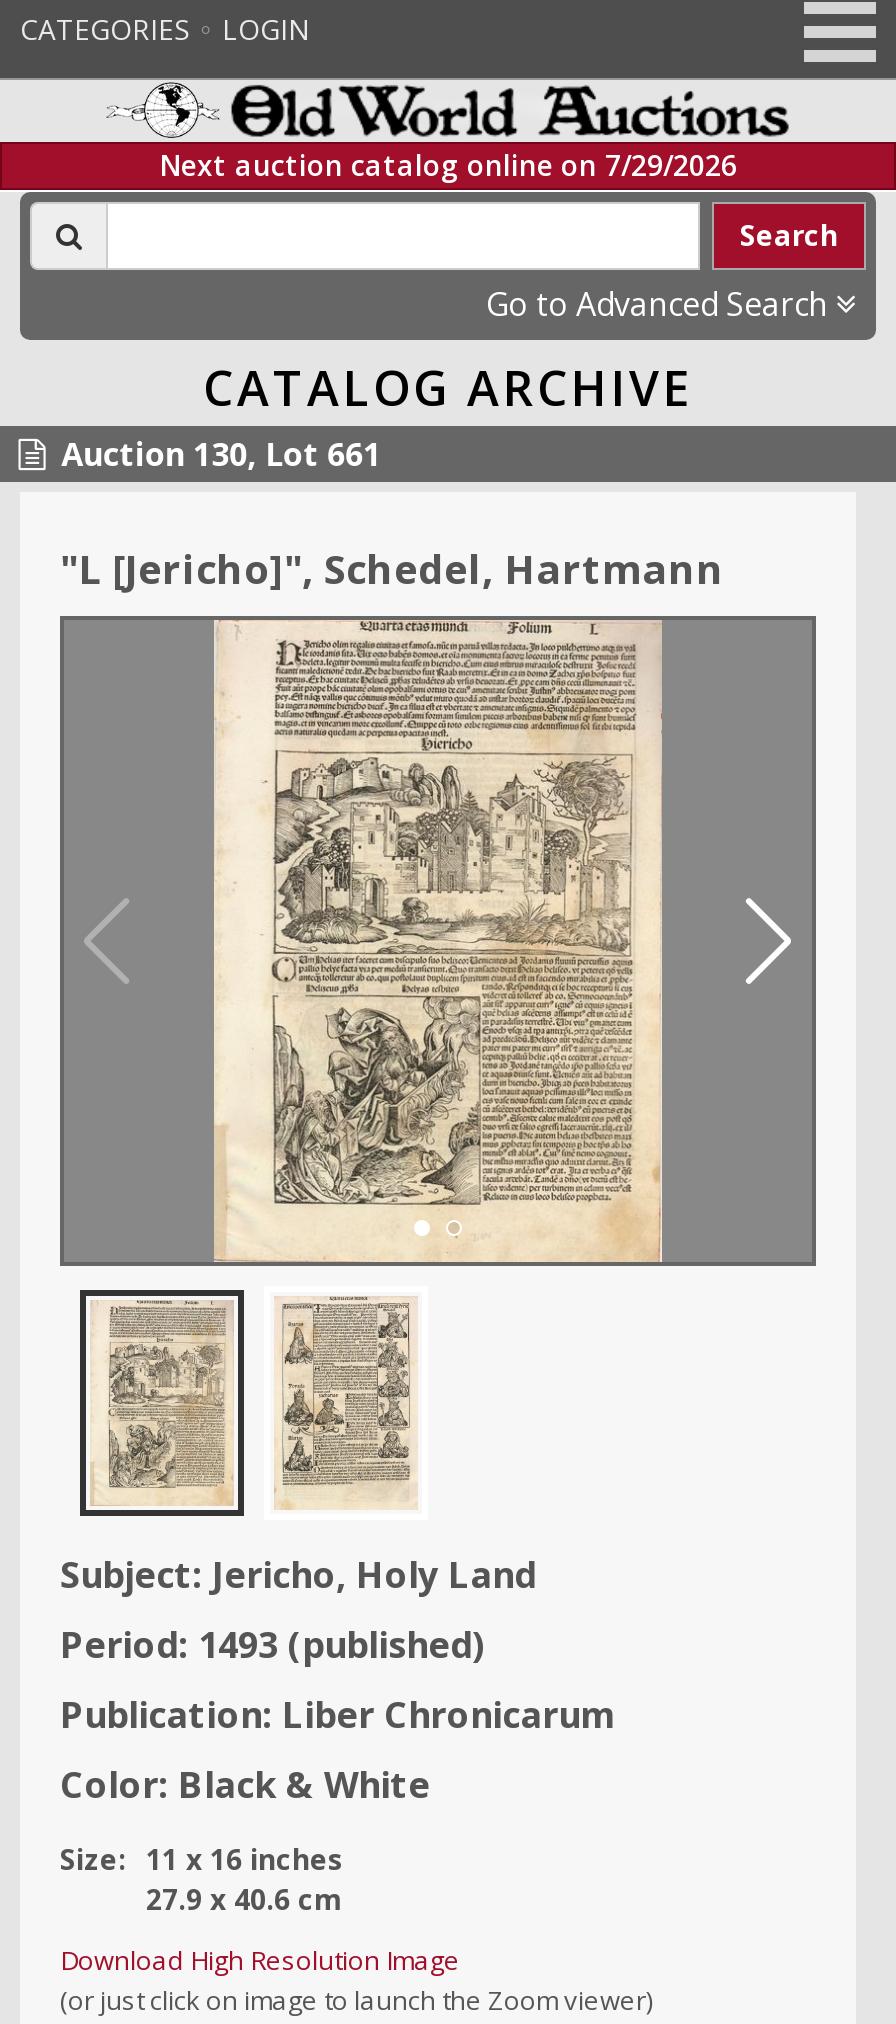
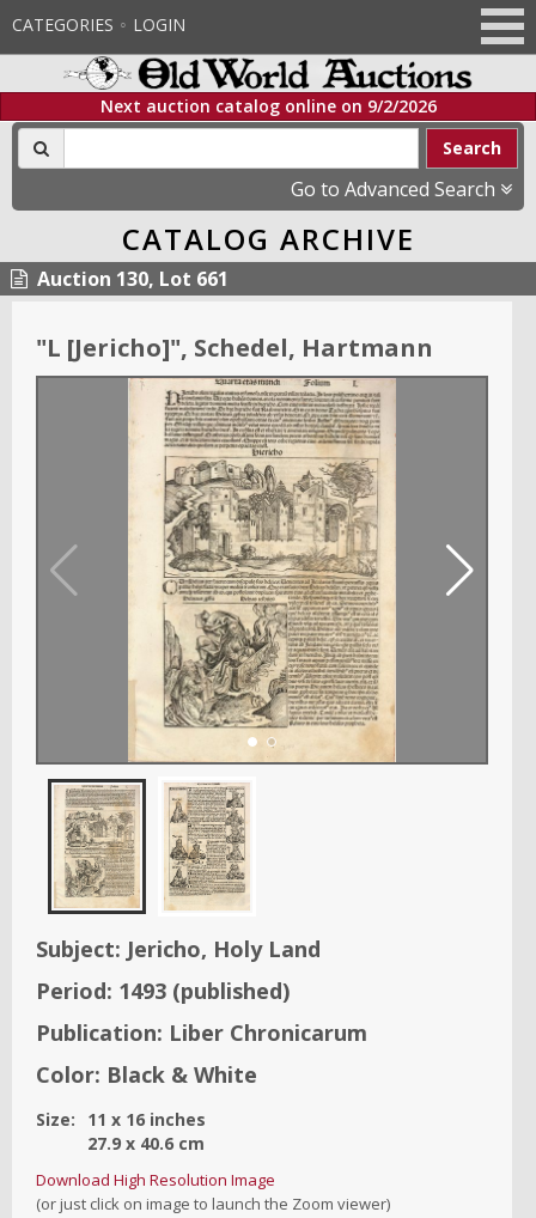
- Next auction catalog online on 7/29/2026
+ Next auction catalog online on 9/2/2026
